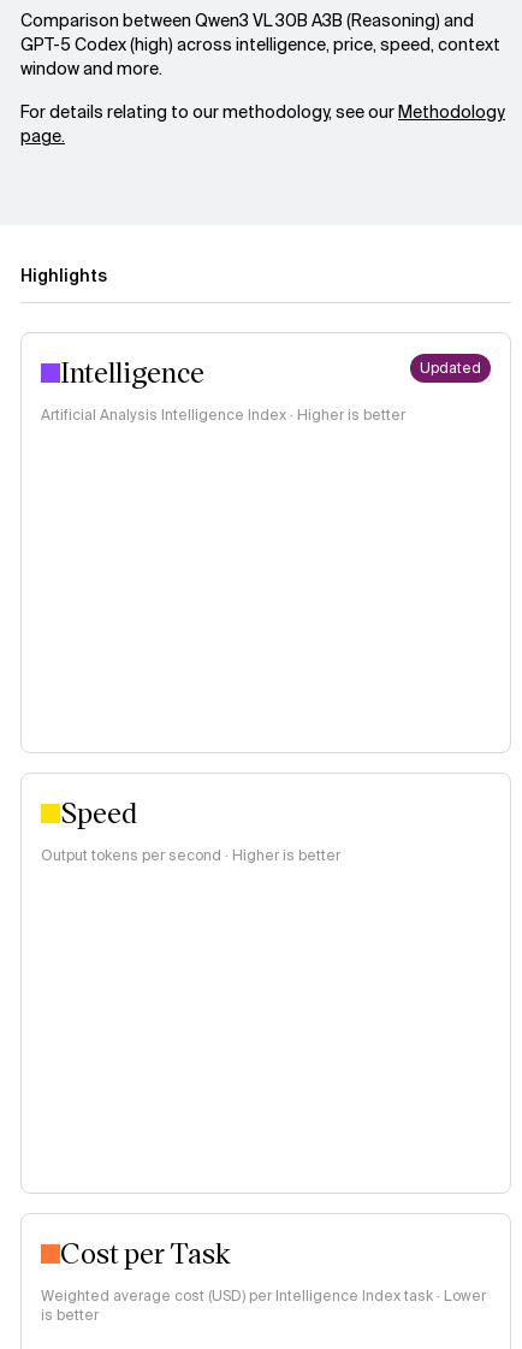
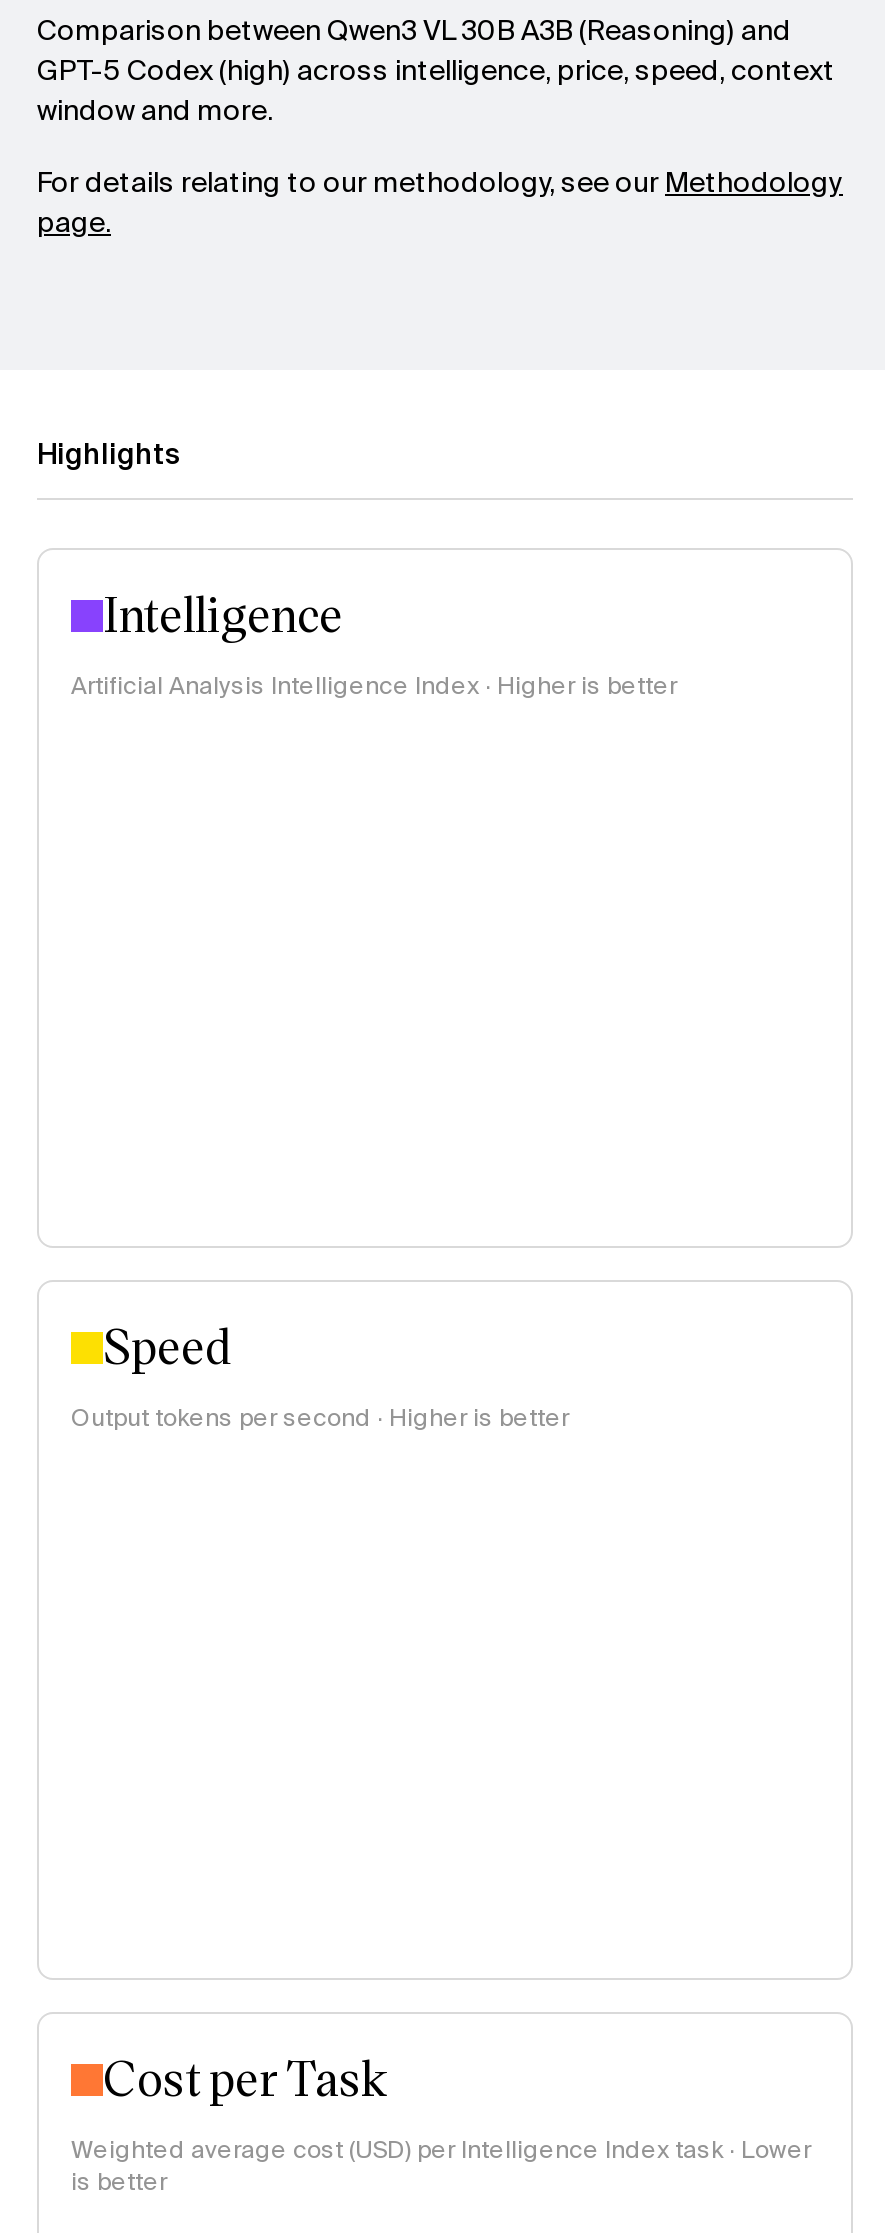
- Updated
